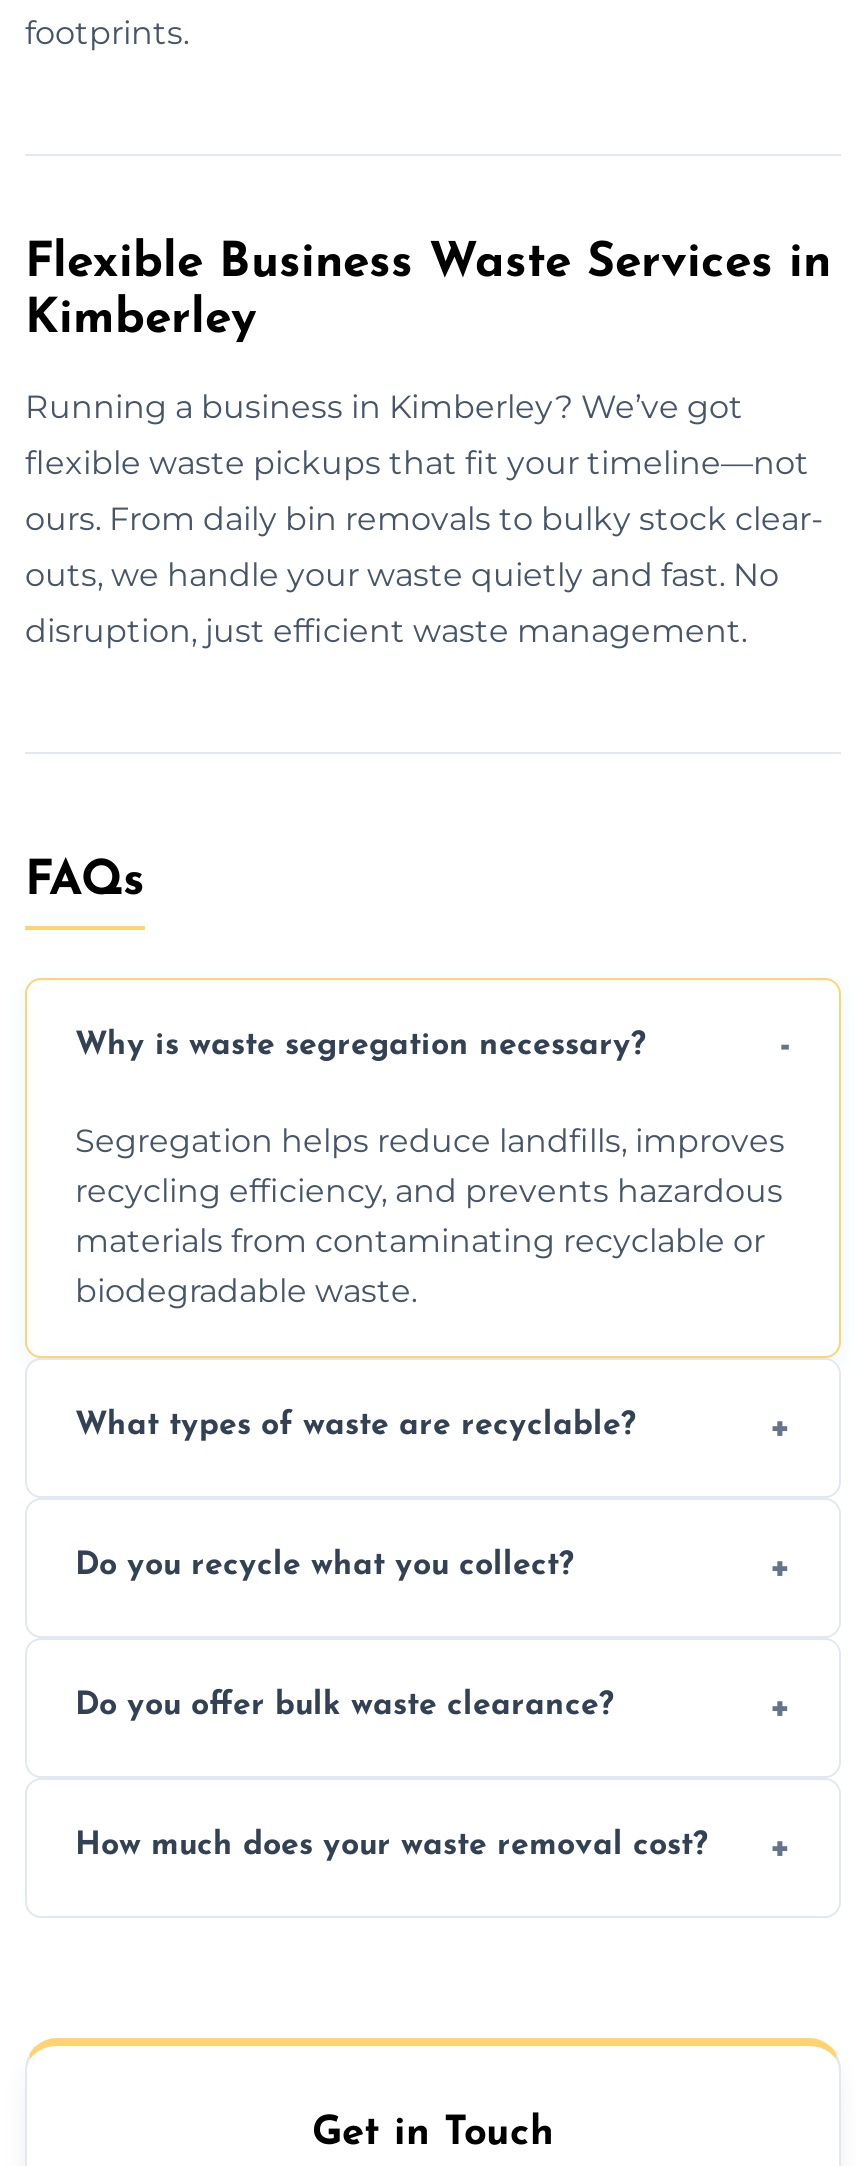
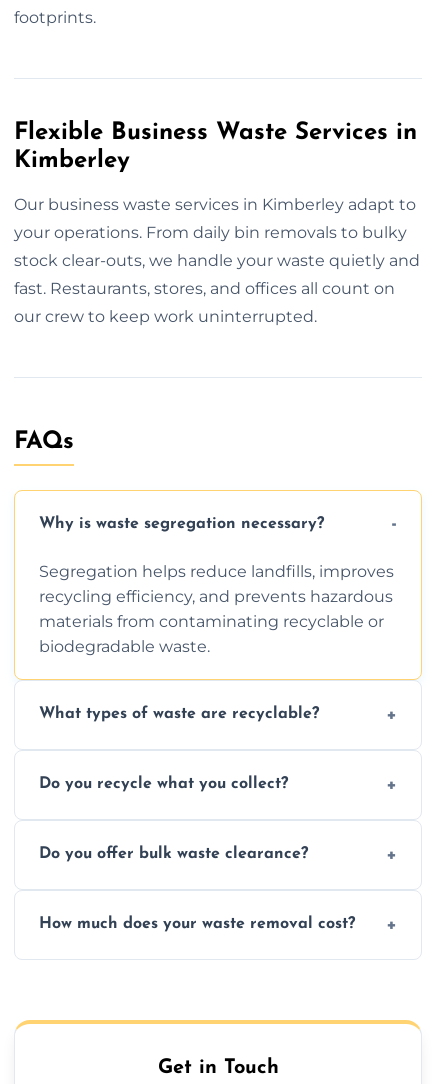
- Running a business in Kimberley? We’ve got
+ Our business waste services in Kimberley adapt to

- flexible waste pickups that fit your timeline—not
+ your operations. From daily bin removals to bulky

- ours. From daily bin removals to bulky stock clear-
+ stock clear-outs, we handle your waste quietly and

- outs, we handle your waste quietly and fast. No
+ fast. Restaurants, stores, and offices all count on

- disruption, just efficient waste management.
+ our crew to keep work uninterrupted.
